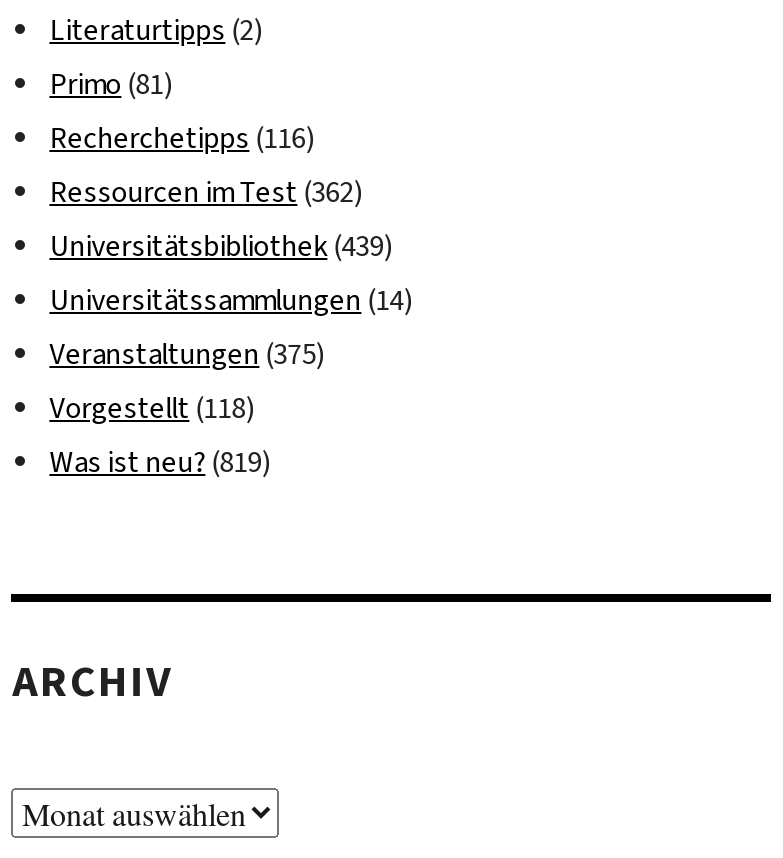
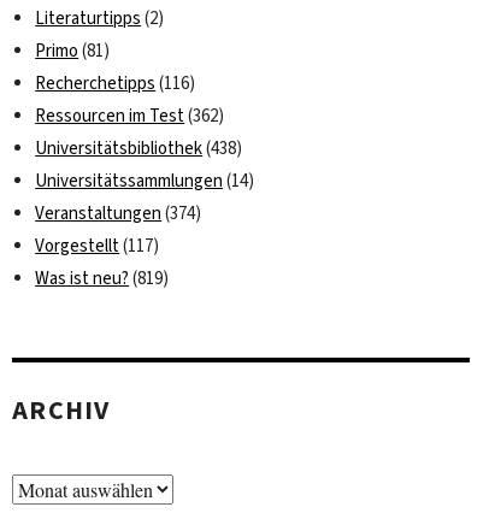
- Universitätsbibliothek (439)
+ Universitätsbibliothek (438)

- Veranstaltungen (375)
+ Veranstaltungen (374)

- Vorgestellt (118)
+ Vorgestellt (117)
